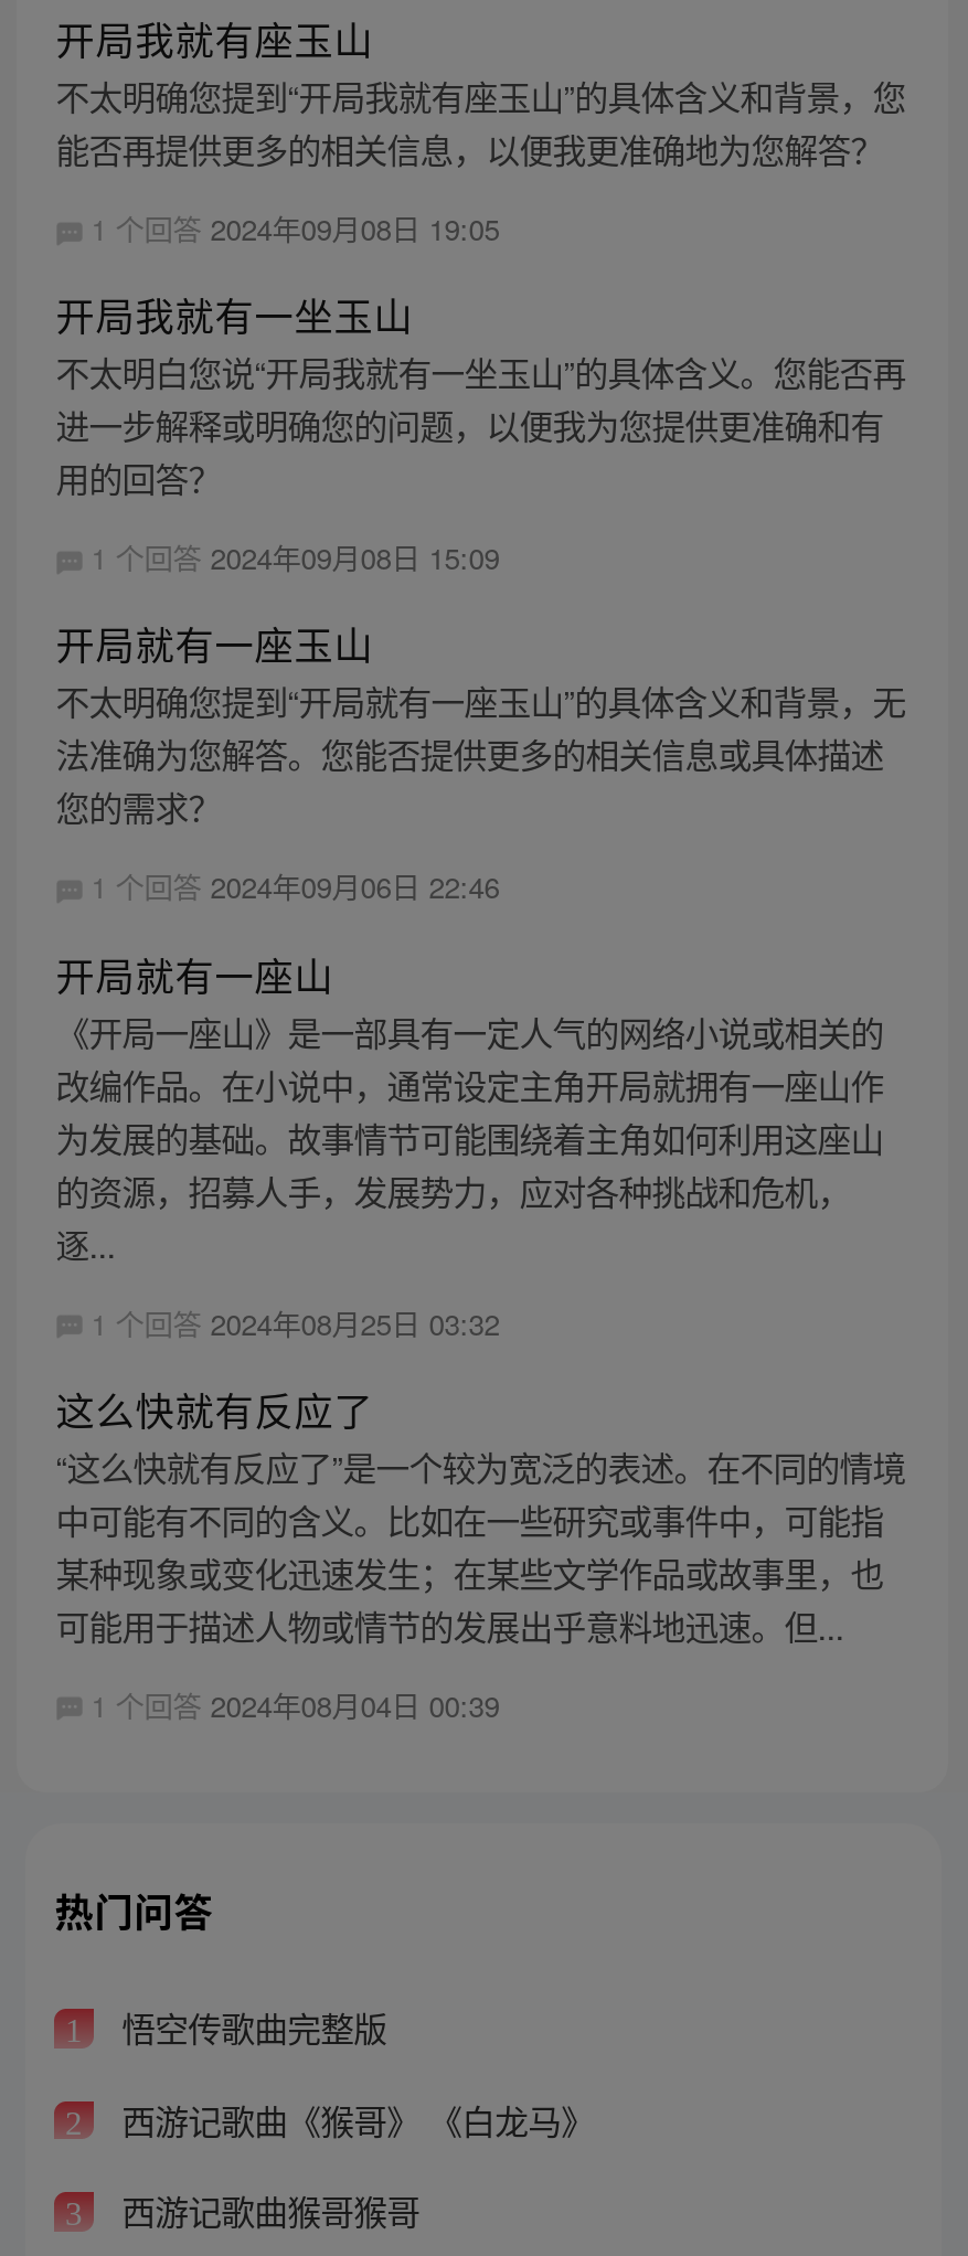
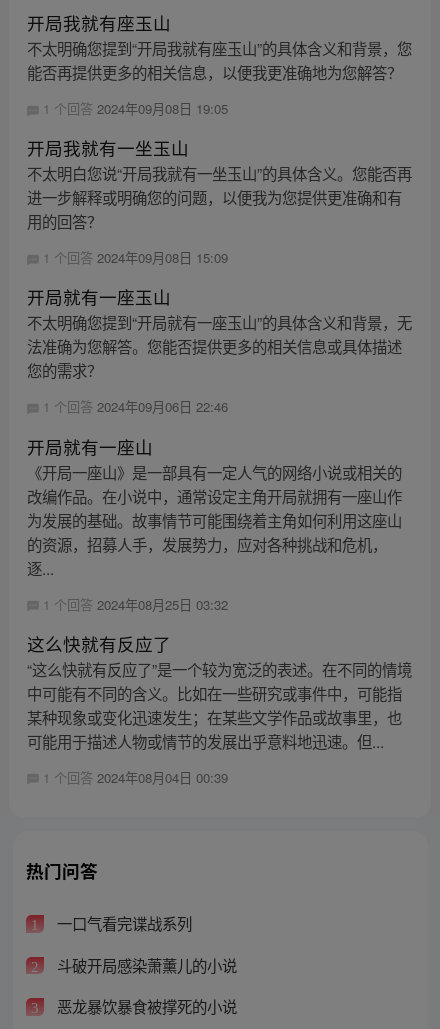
- 悟空传歌曲完整版
+ 一口气看完谍战系列

- 西游记歌曲《猴哥》 《白龙马》
+ 斗破开局感染萧薰儿的小说

- 西游记歌曲猴哥猴哥
+ 恶龙暴饮暴食被撑死的小说
